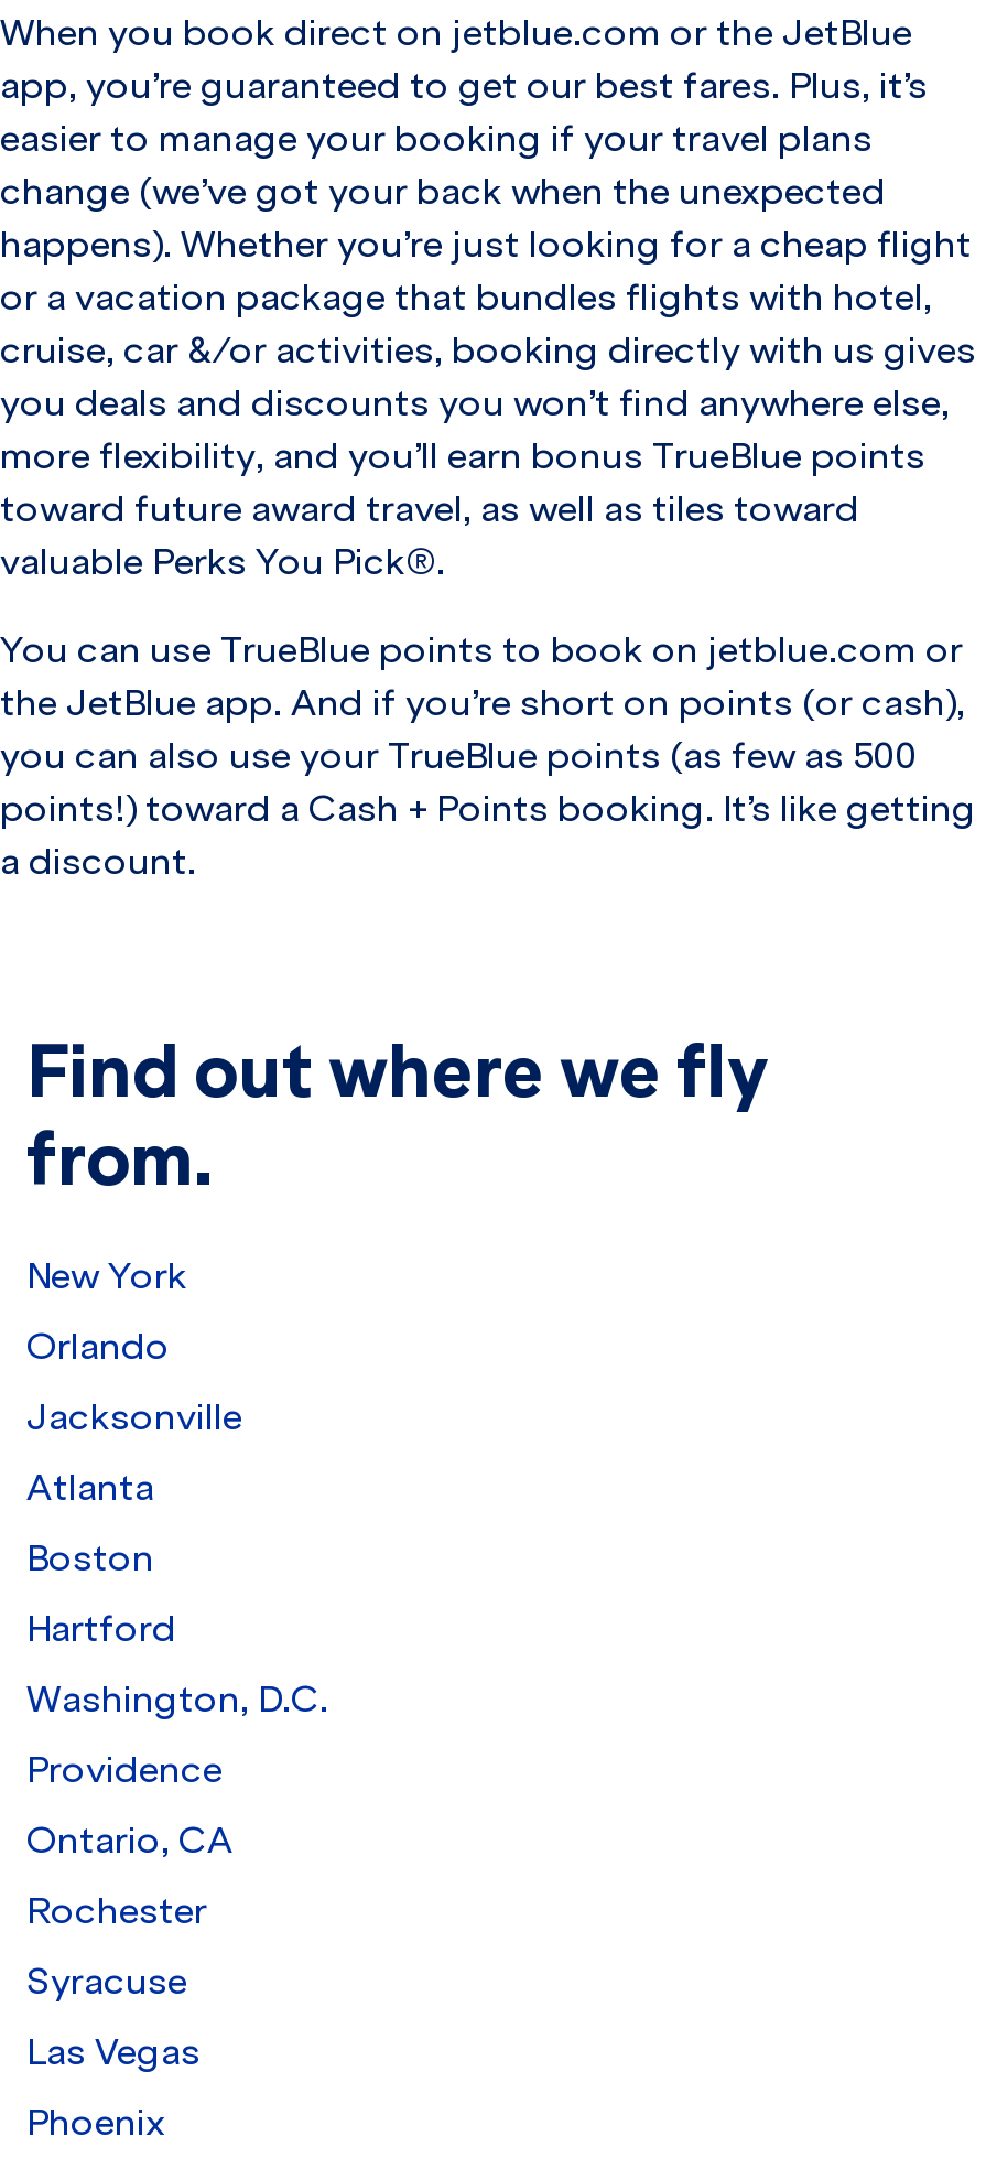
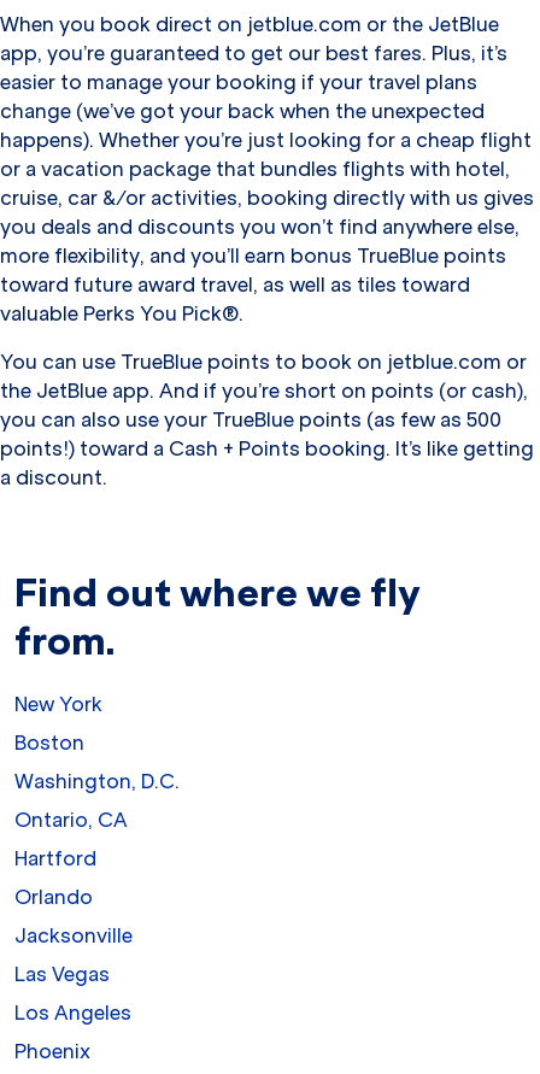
moved down: Orlando | Jacksonville

- Atlanta
- Providence
- Rochester
- Syracuse

moved up: Boston | Washington, D.C. | Ontario, CA | Hartford

moved up: Las Vegas

+ Los Angeles
